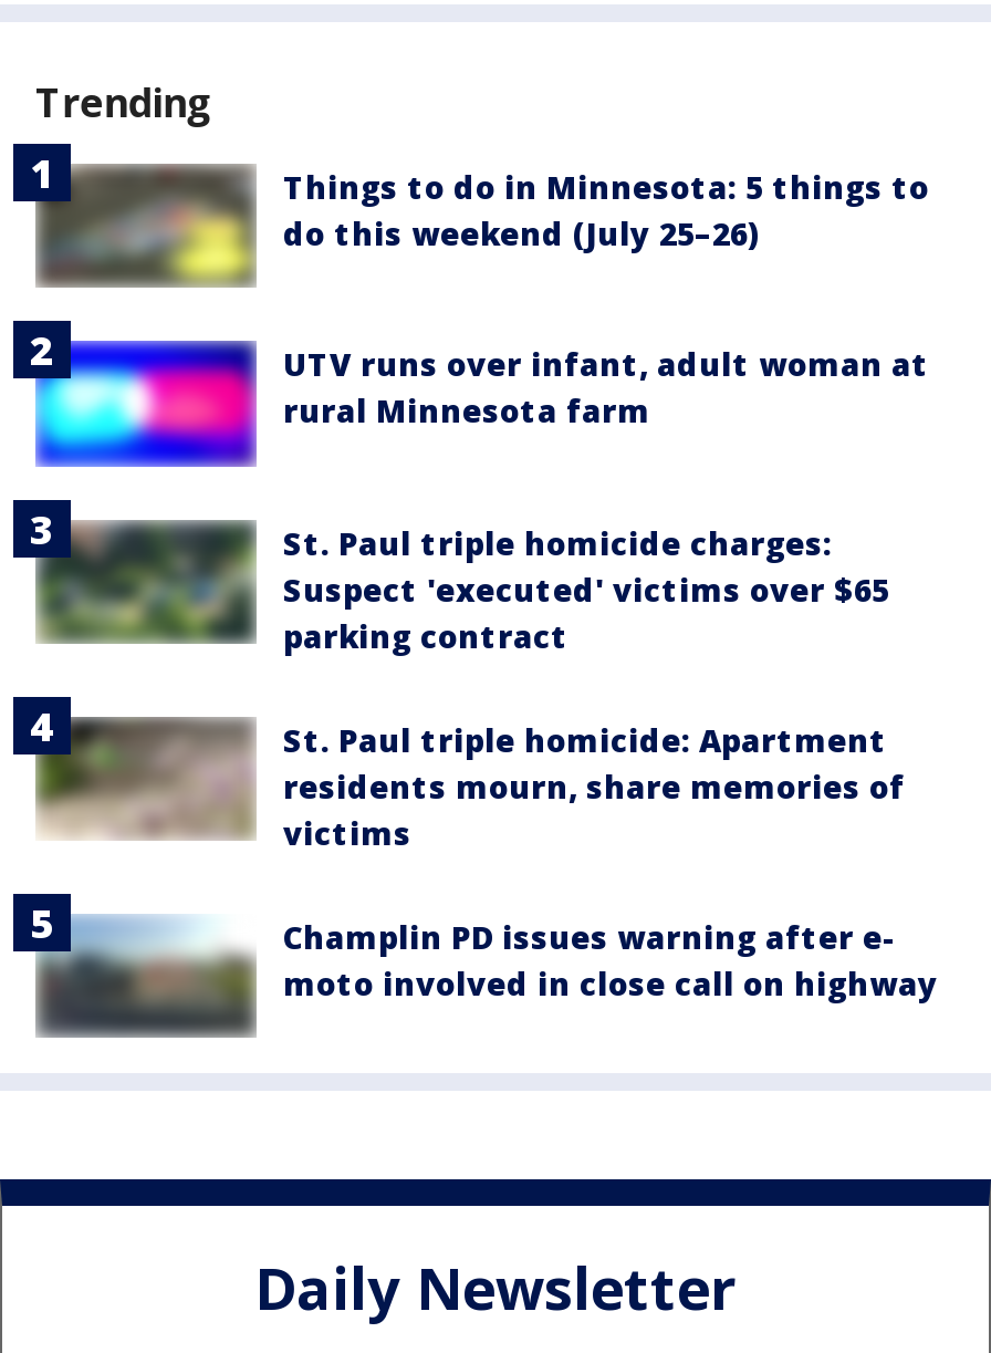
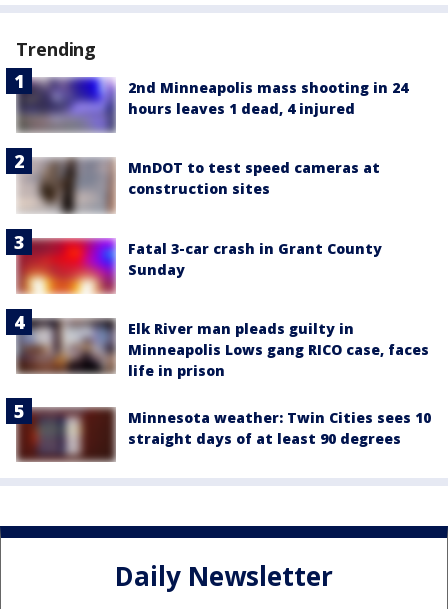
- [image]
- Things to do in Minnesota: 5 things to
- do this weekend (July 25–26)
+ [image]
+ 2nd Minneapolis mass shooting in 24
+ hours leaves 1 dead, 4 injured

- [image]
- UTV runs over infant, adult woman at
- rural Minnesota farm
+ [image]
+ MnDOT to test speed cameras at
+ construction sites

- [image]
- St. Paul triple homicide charges:
- Suspect 'executed' victims over $65
- parking contract
+ [image]
+ Fatal 3-car crash in Grant County
+ Sunday

- [image]
- St. Paul triple homicide: Apartment
- residents mourn, share memories of
- victims
+ [image]
+ Elk River man pleads guilty in
+ Minneapolis Lows gang RICO case, faces
+ life in prison

- [image]
- Champlin PD issues warning after e-
- moto involved in close call on highway
+ [image]
+ Minnesota weather: Twin Cities sees 10
+ straight days of at least 90 degrees
